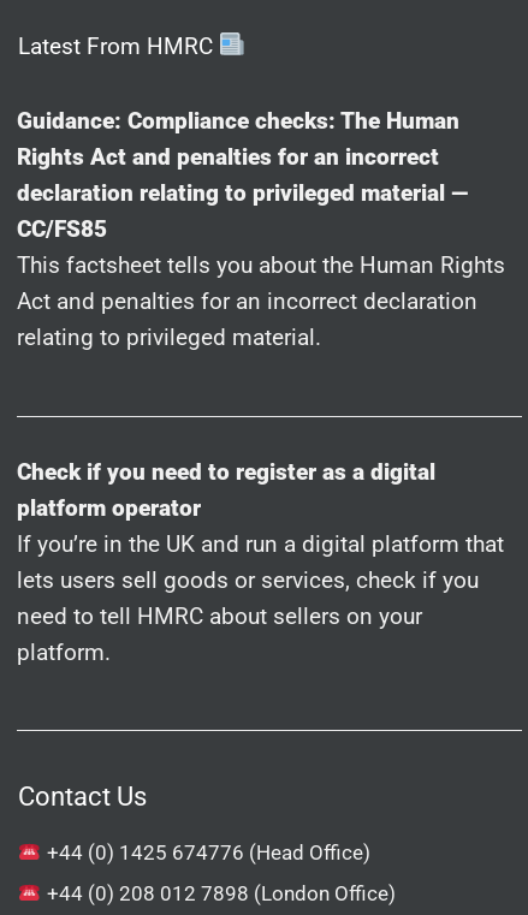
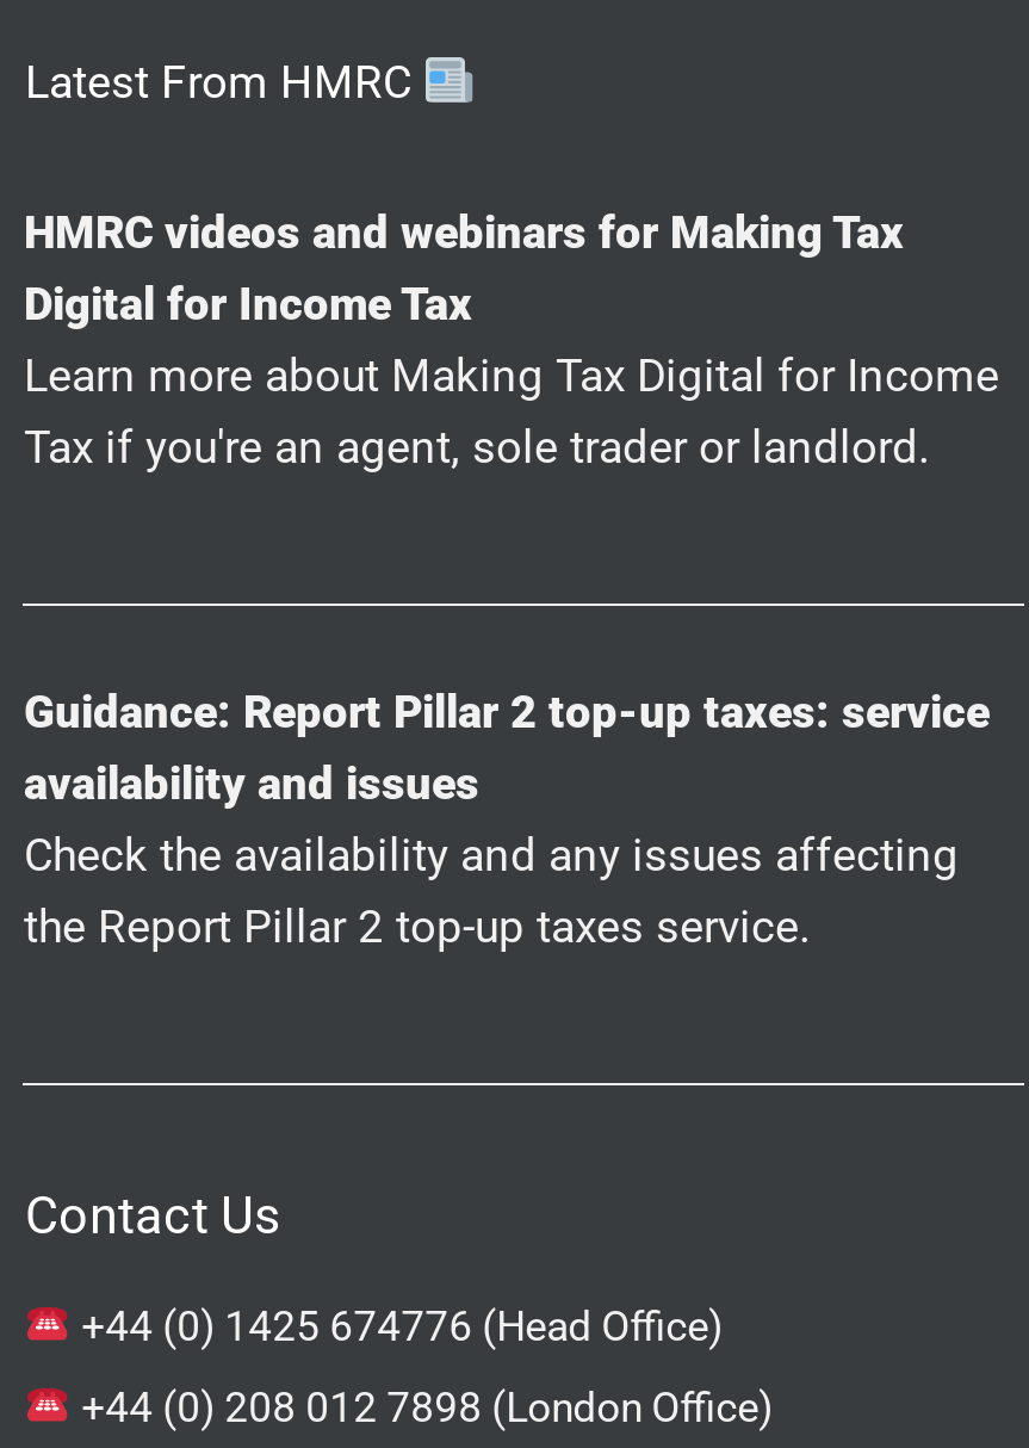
- Guidance: Compliance checks: The Human
- Rights Act and penalties for an incorrect
- declaration relating to privileged material —
- CC/FS85
- This factsheet tells you about the Human Rights
- Act and penalties for an incorrect declaration
- relating to privileged material.
+ HMRC videos and webinars for Making Tax
+ Digital for Income Tax
+ Learn more about Making Tax Digital for Income
+ Tax if you're an agent, sole trader or landlord.

- Check if you need to register as a digital
- platform operator
- If you’re in the UK and run a digital platform that
- lets users sell goods or services, check if you
- need to tell HMRC about sellers on your
- platform.
+ Guidance: Report Pillar 2 top-up taxes: service
+ availability and issues
+ Check the availability and any issues affecting
+ the Report Pillar 2 top-up taxes service.
